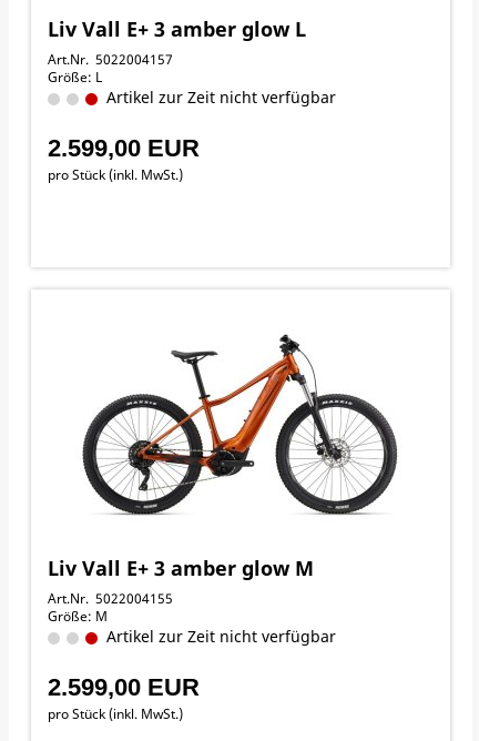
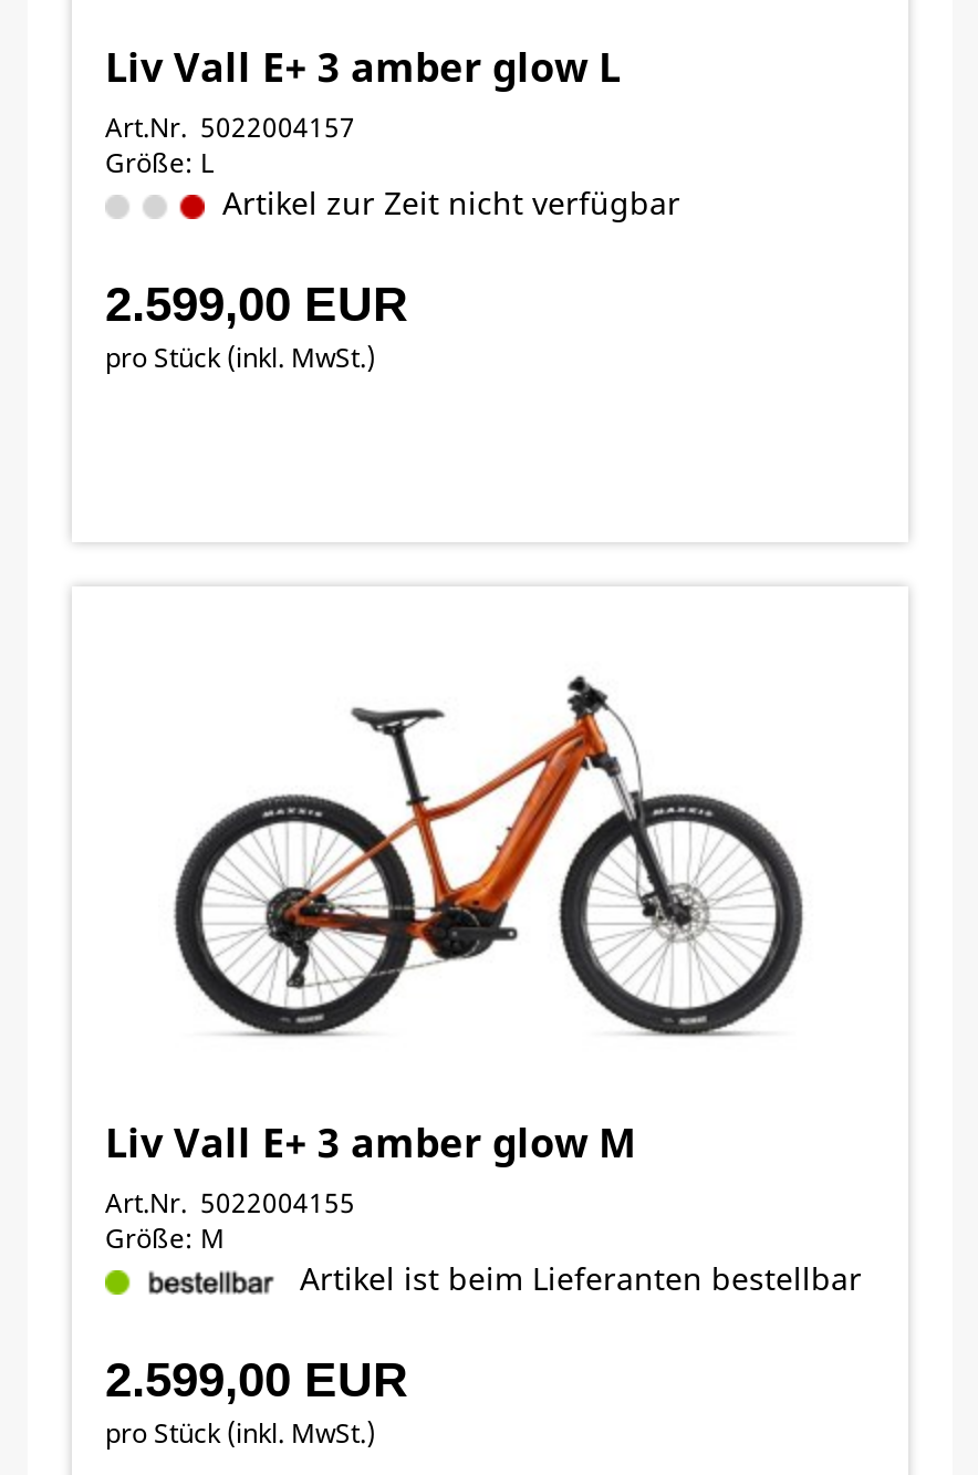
- Artikel zur Zeit nicht verfügbar
+ Artikel ist beim Lieferanten bestellbar
